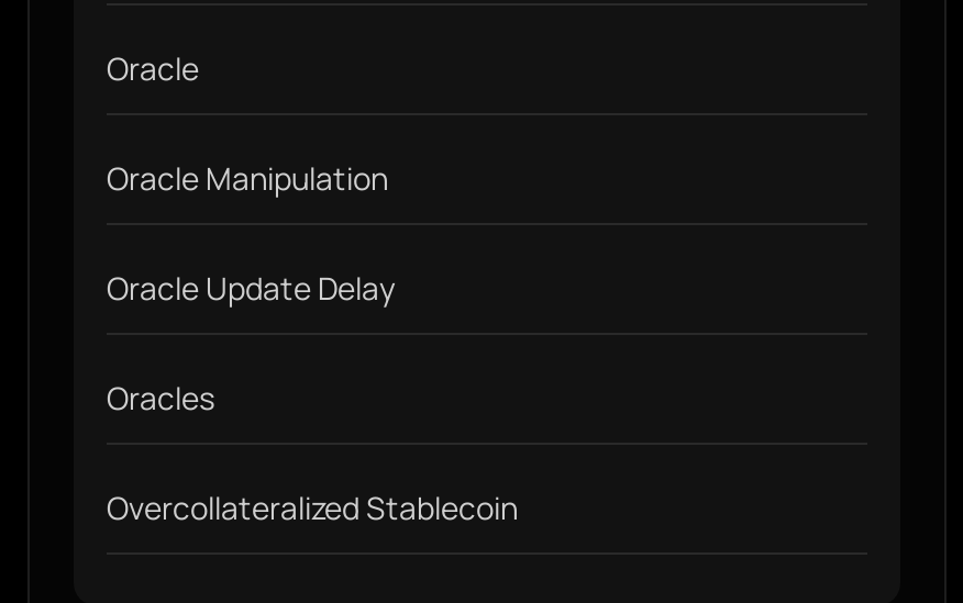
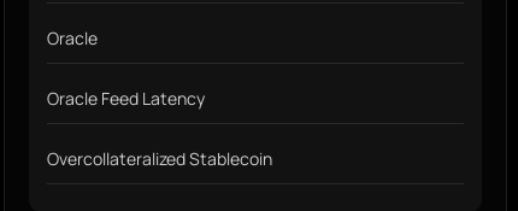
- Oracle Manipulation
- Oracle Update Delay
- Oracles
+ Oracle Feed Latency
